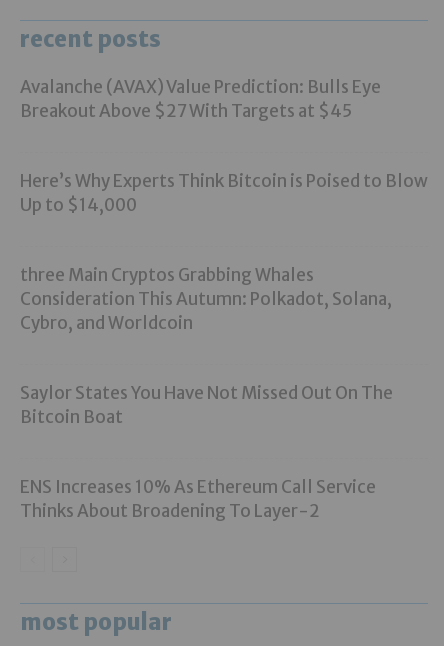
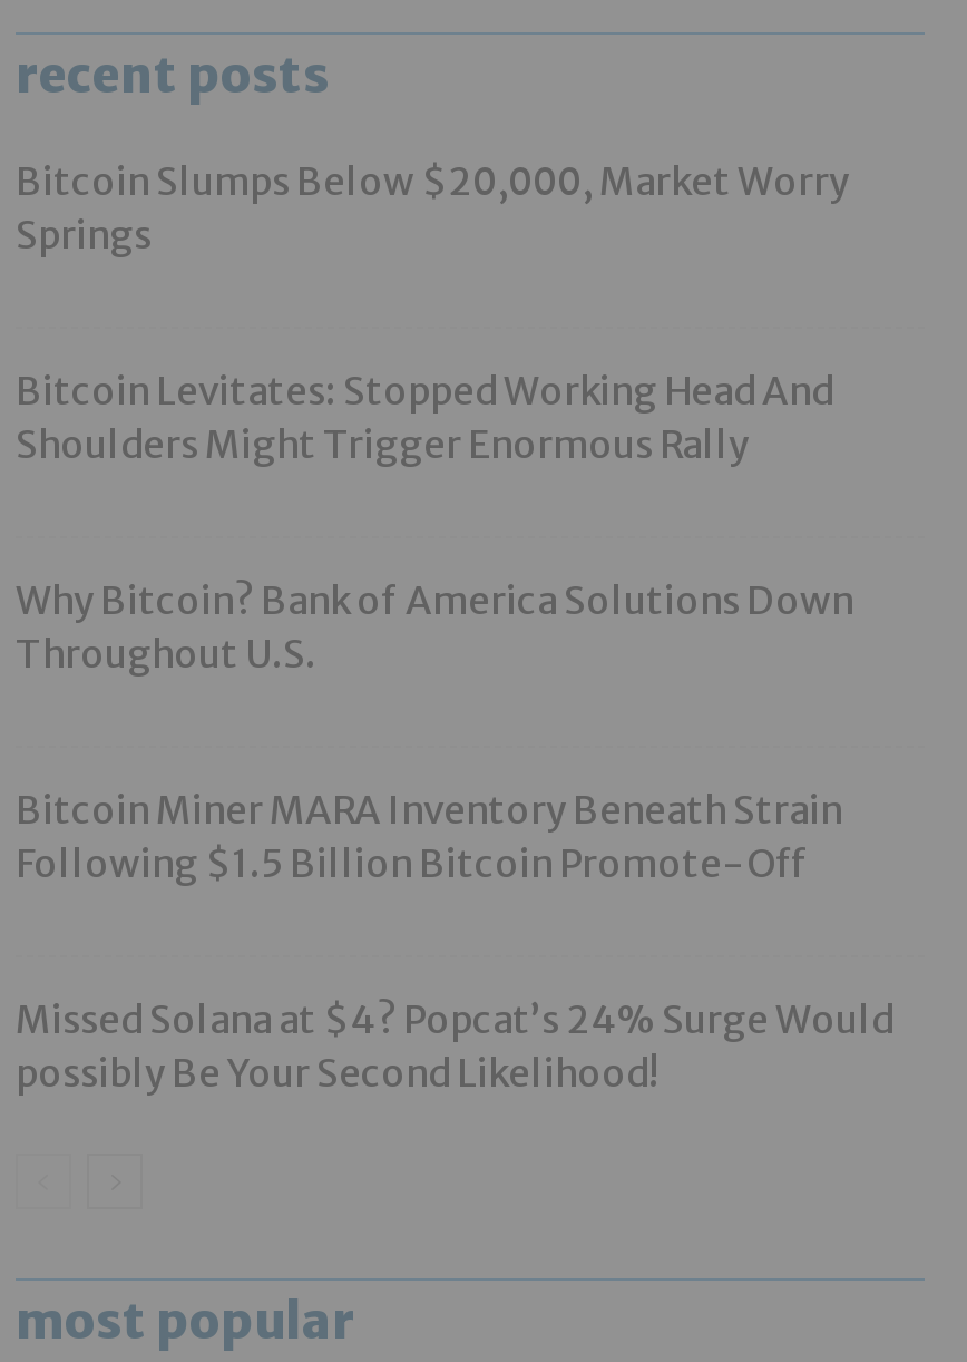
- Avalanche (AVAX) Value Prediction: Bulls Eye
- Breakout Above $27 With Targets at $45
+ Bitcoin Slumps Below $20,000, Market Worry
+ Springs

- Here’s Why Experts Think Bitcoin is Poised to Blow
- Up to $14,000
+ Bitcoin Levitates: Stopped Working Head And
+ Shoulders Might Trigger Enormous Rally

- three Main Cryptos Grabbing Whales
- Consideration This Autumn: Polkadot, Solana,
- Cybro, and Worldcoin
+ Why Bitcoin? Bank of America Solutions Down
+ Throughout U.S.

- Saylor States You Have Not Missed Out On The
- Bitcoin Boat
+ Bitcoin Miner MARA Inventory Beneath Strain
+ Following $1.5 Billion Bitcoin Promote-Off

- ENS Increases 10% As Ethereum Call Service
- Thinks About Broadening To Layer-2
+ Missed Solana at $4? Popcat’s 24% Surge Would
+ possibly Be Your Second Likelihood!
